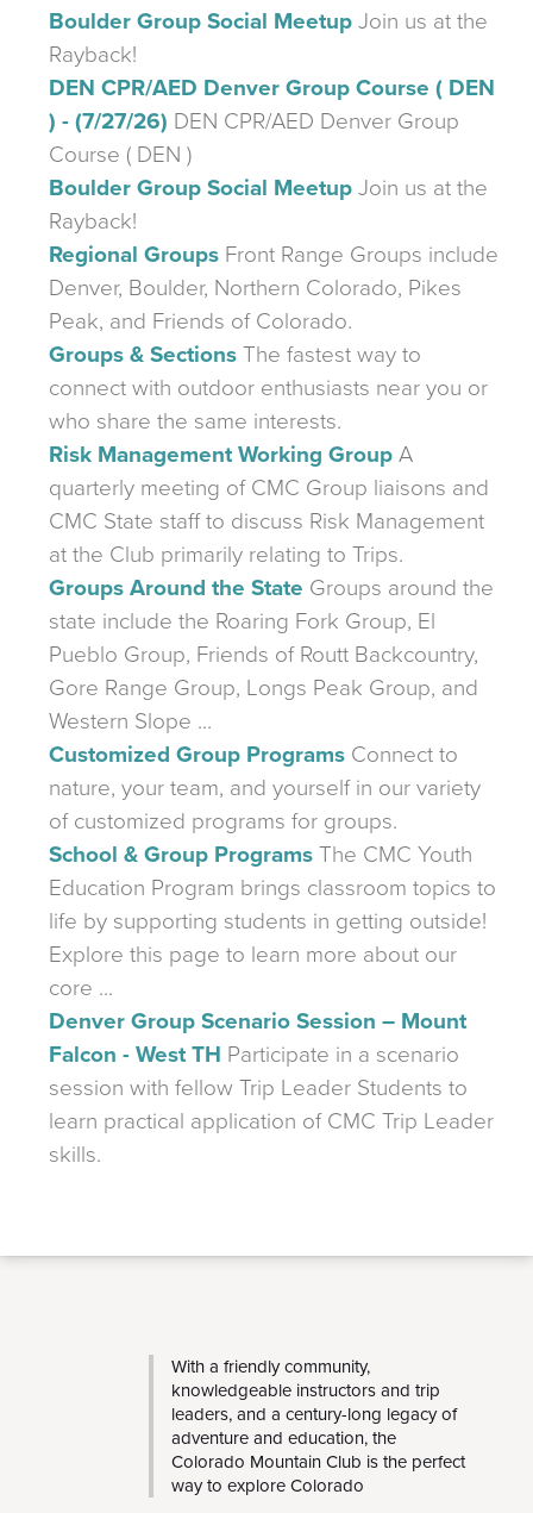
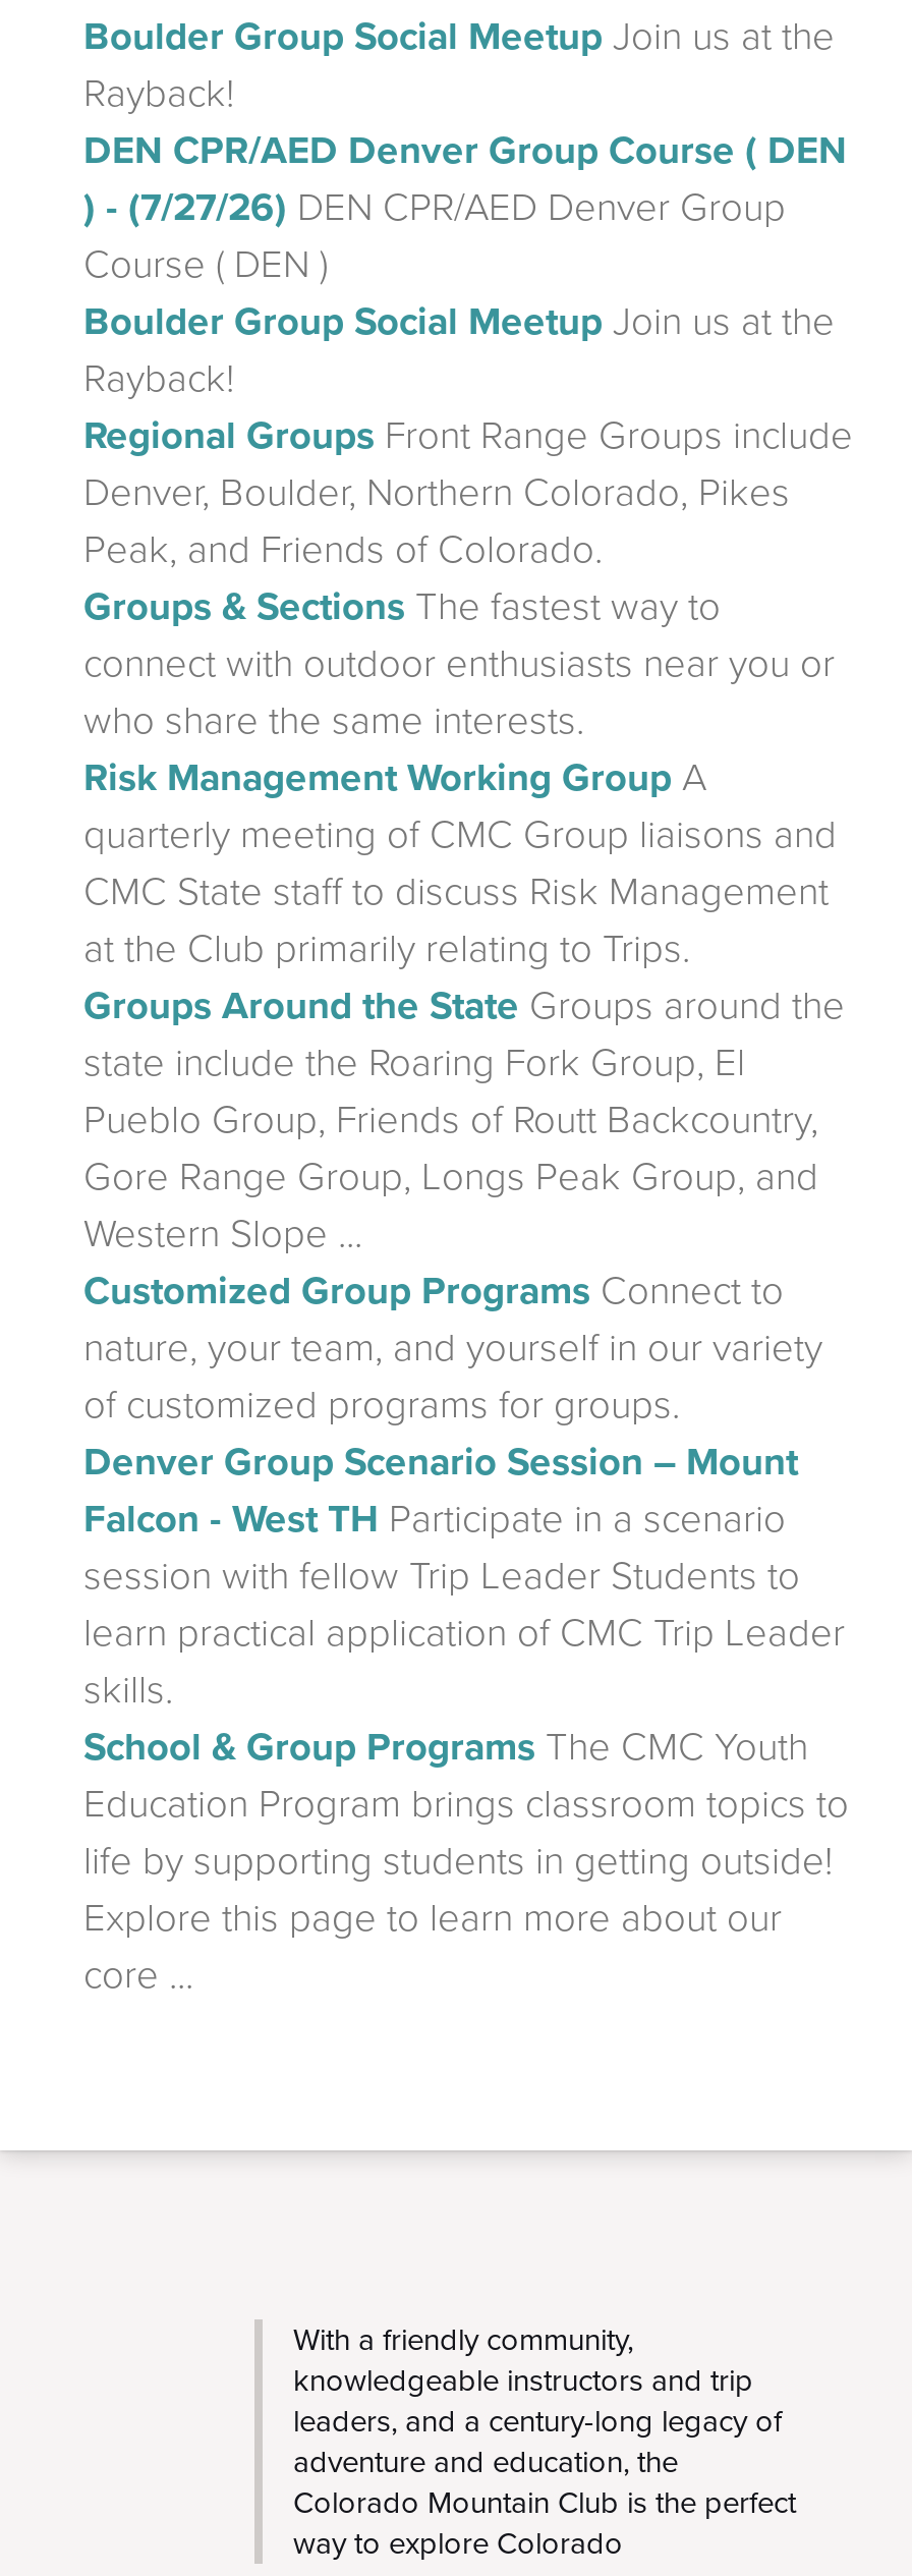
moved down: School & Group Programs The CMC Youth | Education Program brings classroom topics to | life by supporting students in getting outside! | Explore this page to learn more about our | core ...

moved up: Denver Group Scenario Session – Mount | Falcon - West TH Participate in a scenario | session with fellow Trip Leader Students to | learn practical application of CMC Trip Leader | skills.
